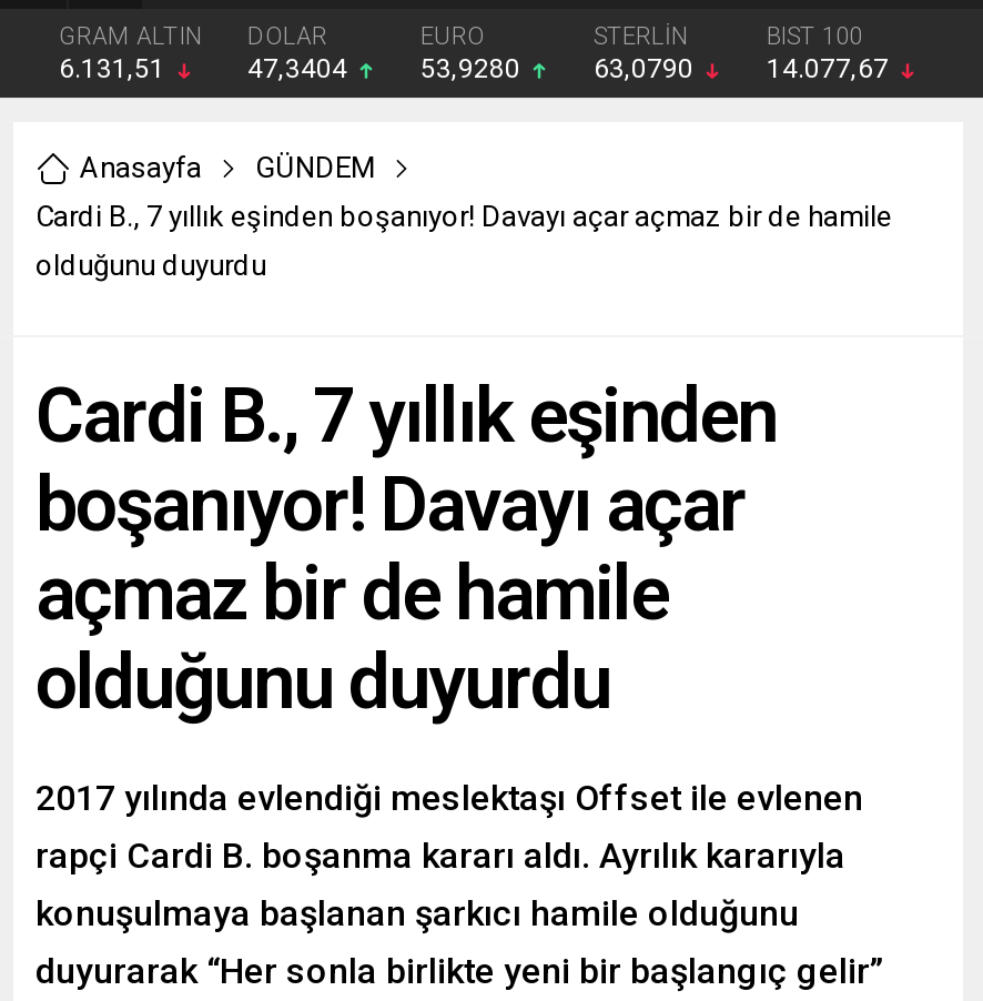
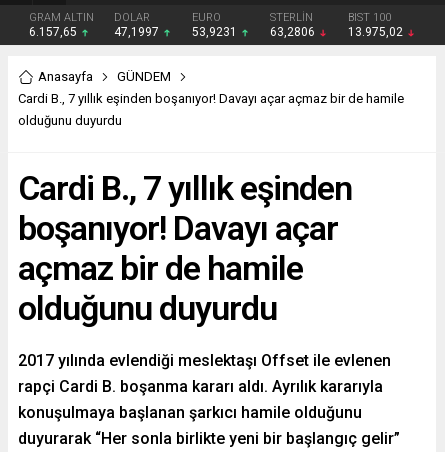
- 6.131,51
+ 6.157,65

- 47,3404
+ 47,1997

- 53,9280
+ 53,9231

- 63,0790
+ 63,2806

- 14.077,67
+ 13.975,02
